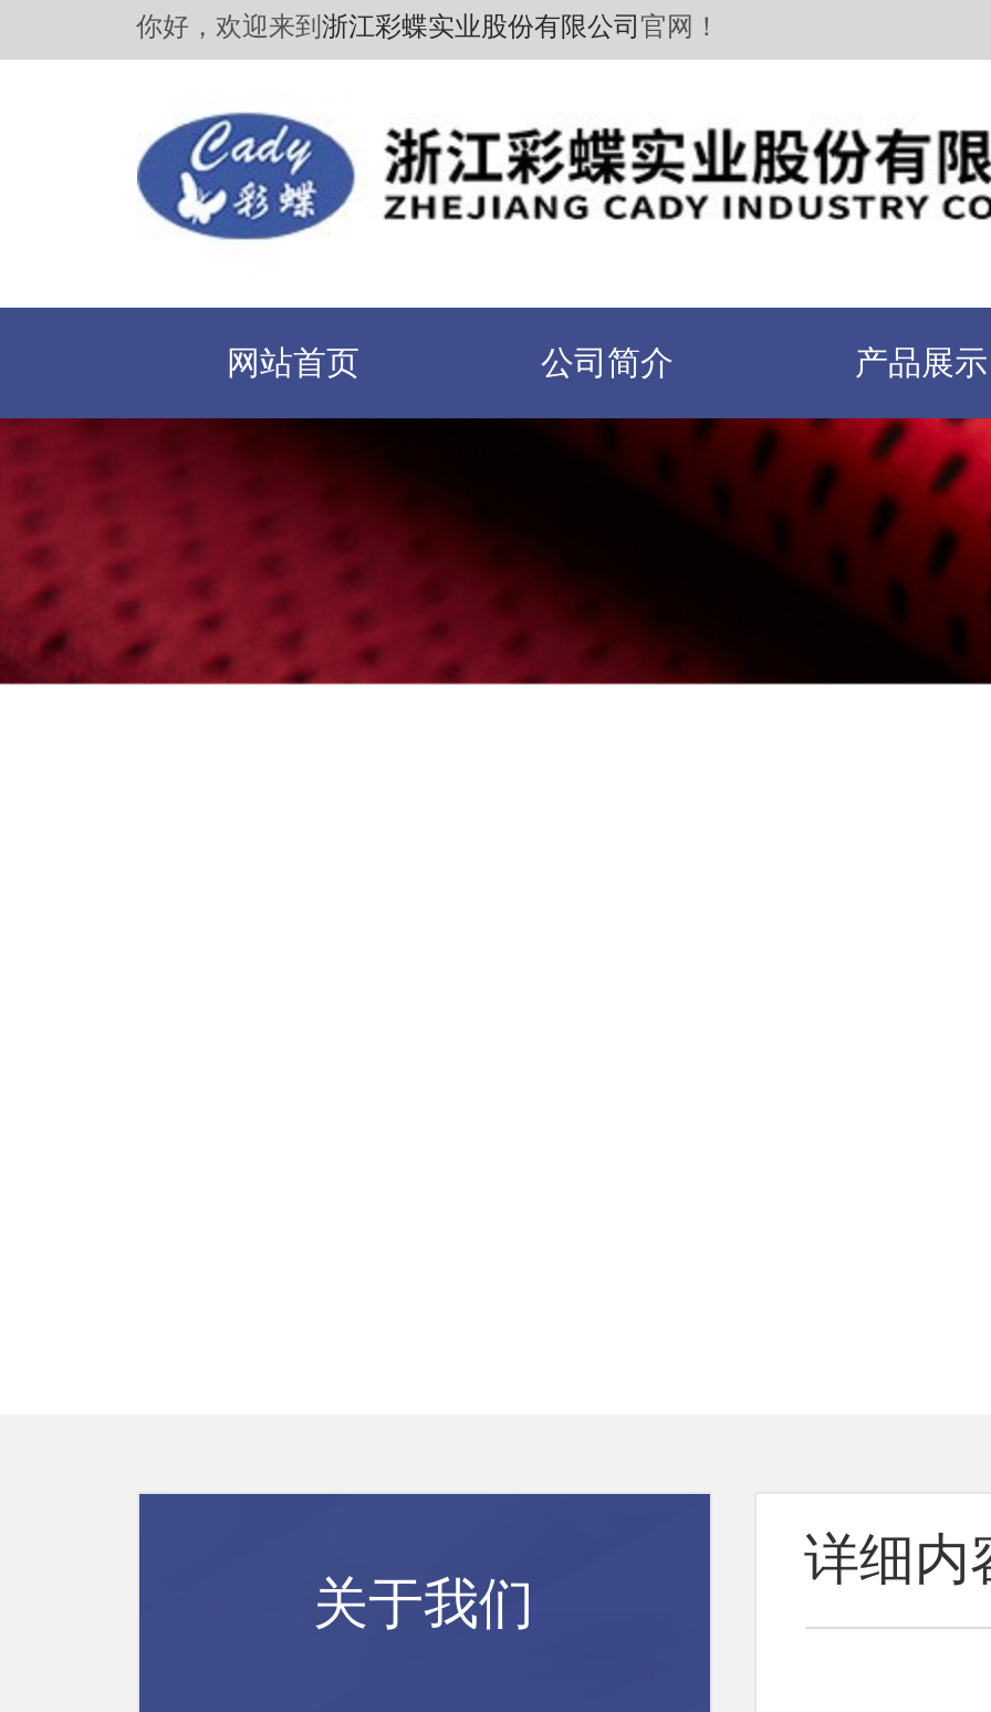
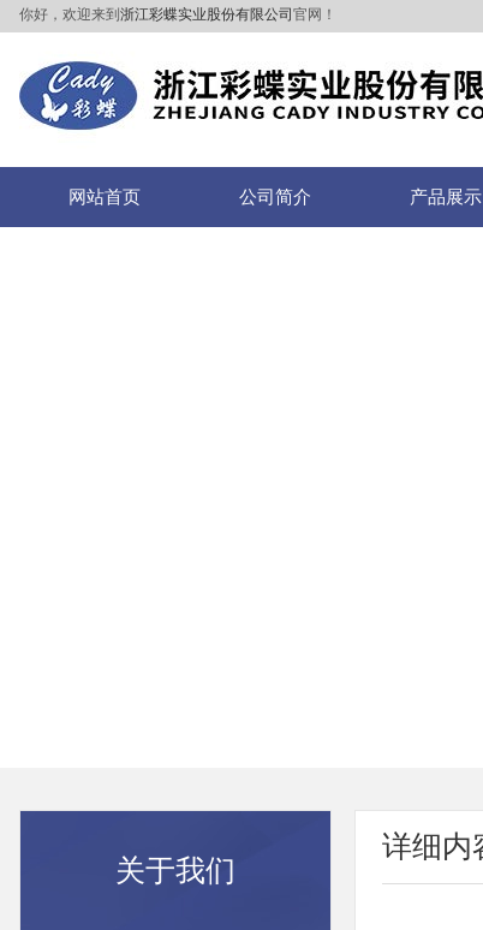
- [image]
